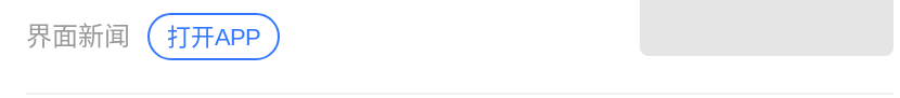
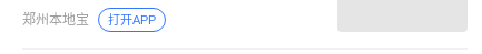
- 界面新闻
+ 郑州本地宝
